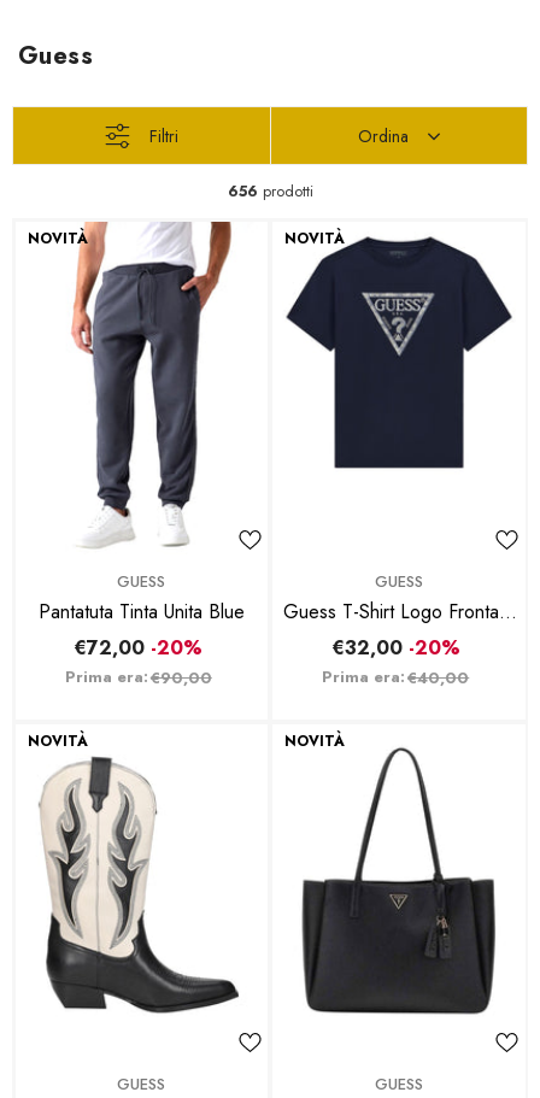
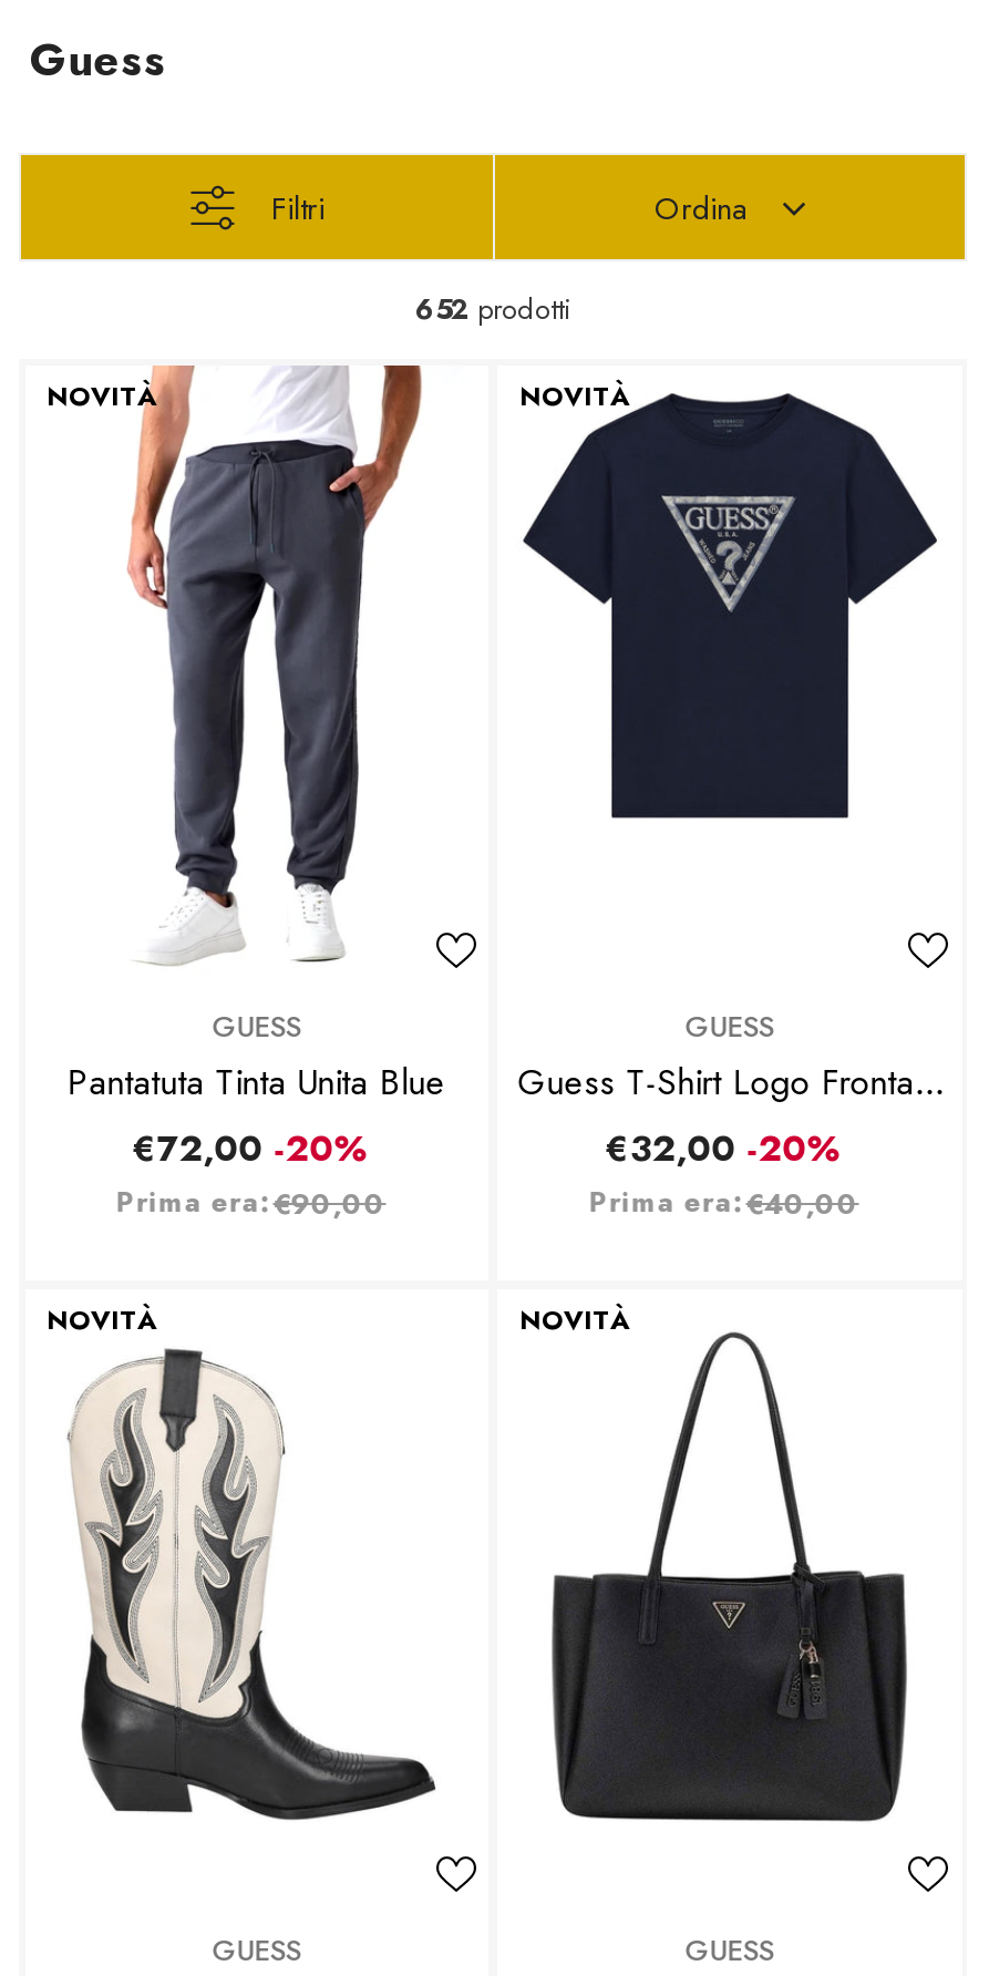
- 656 prodotti
+ 652 prodotti
